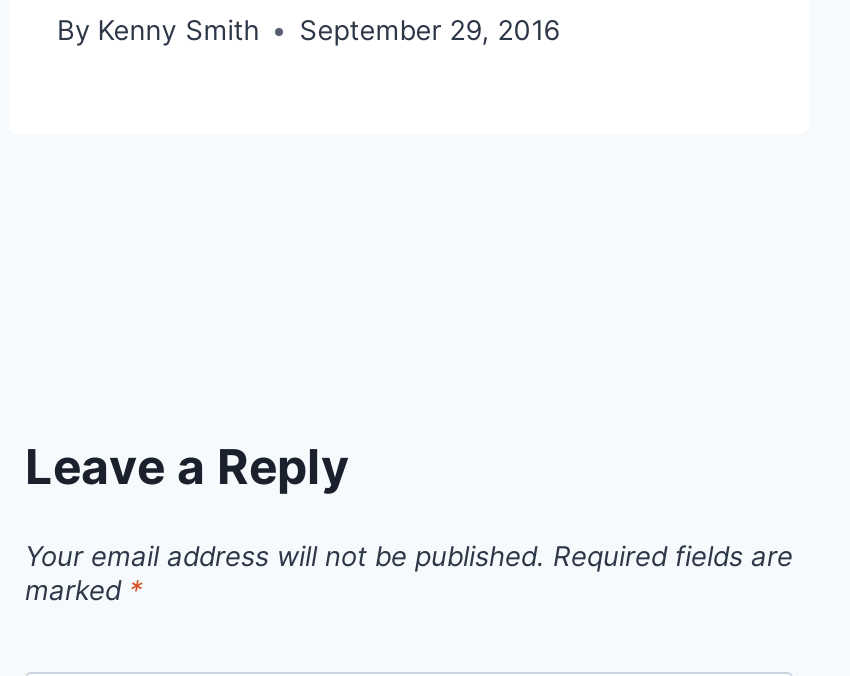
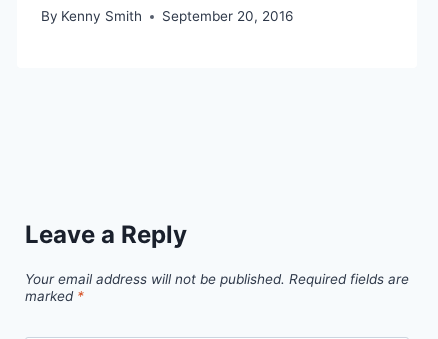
- By Kenny Smith September 29, 2016
+ By Kenny Smith September 20, 2016
